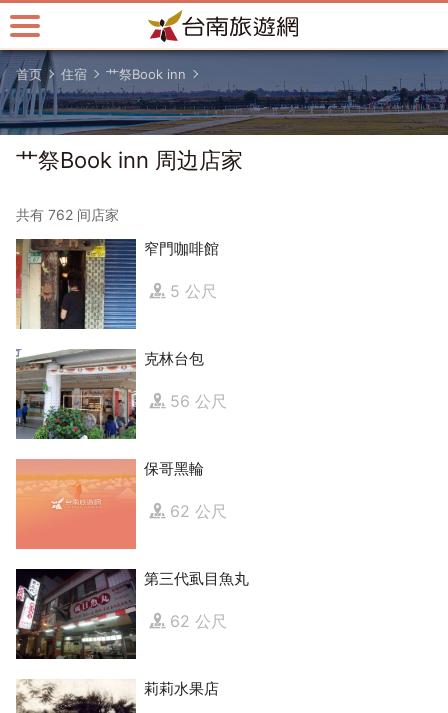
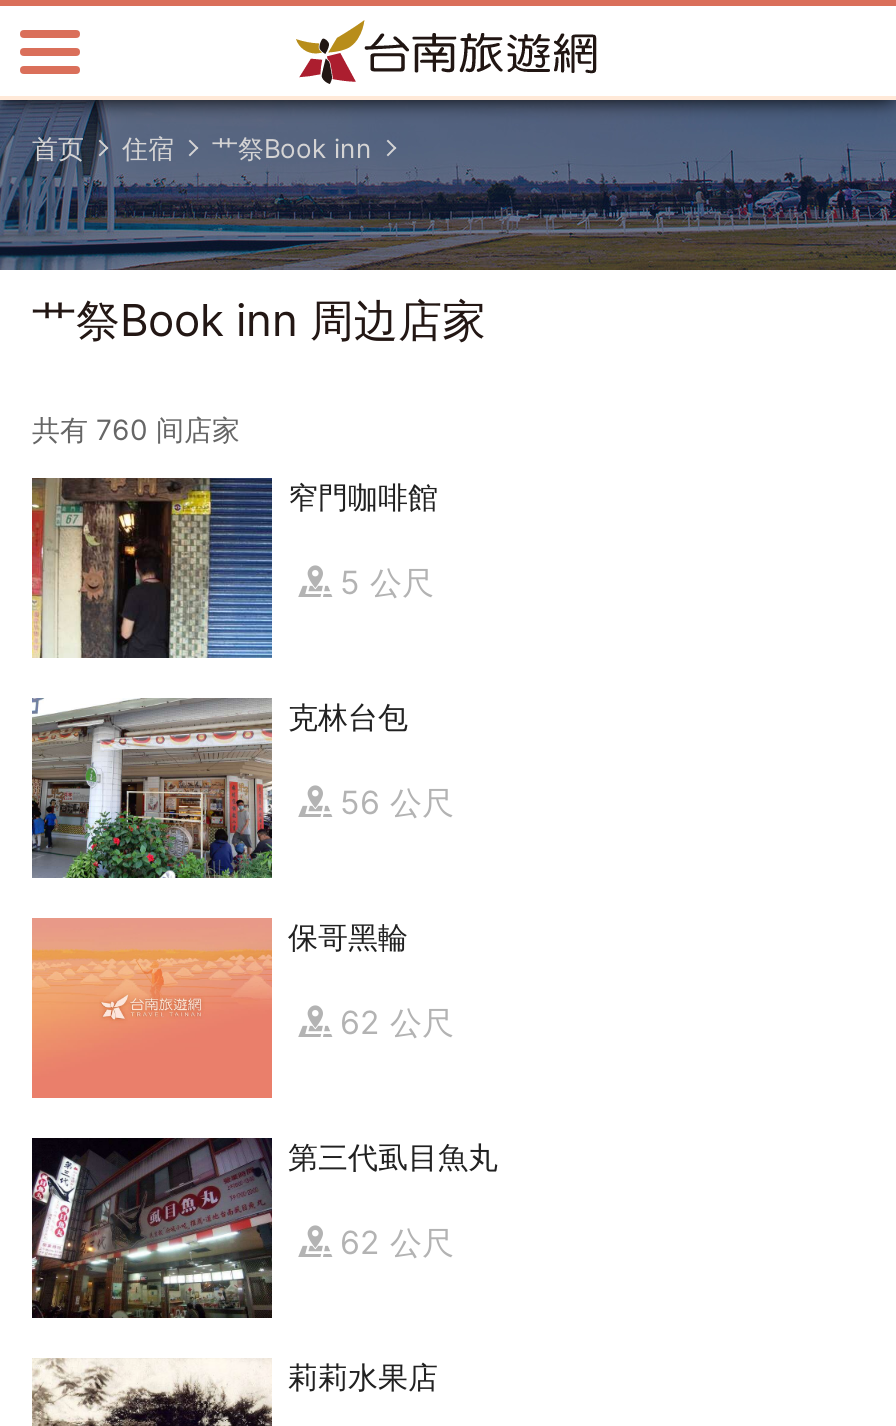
- 共有 762 间店家
+ 共有 760 间店家
